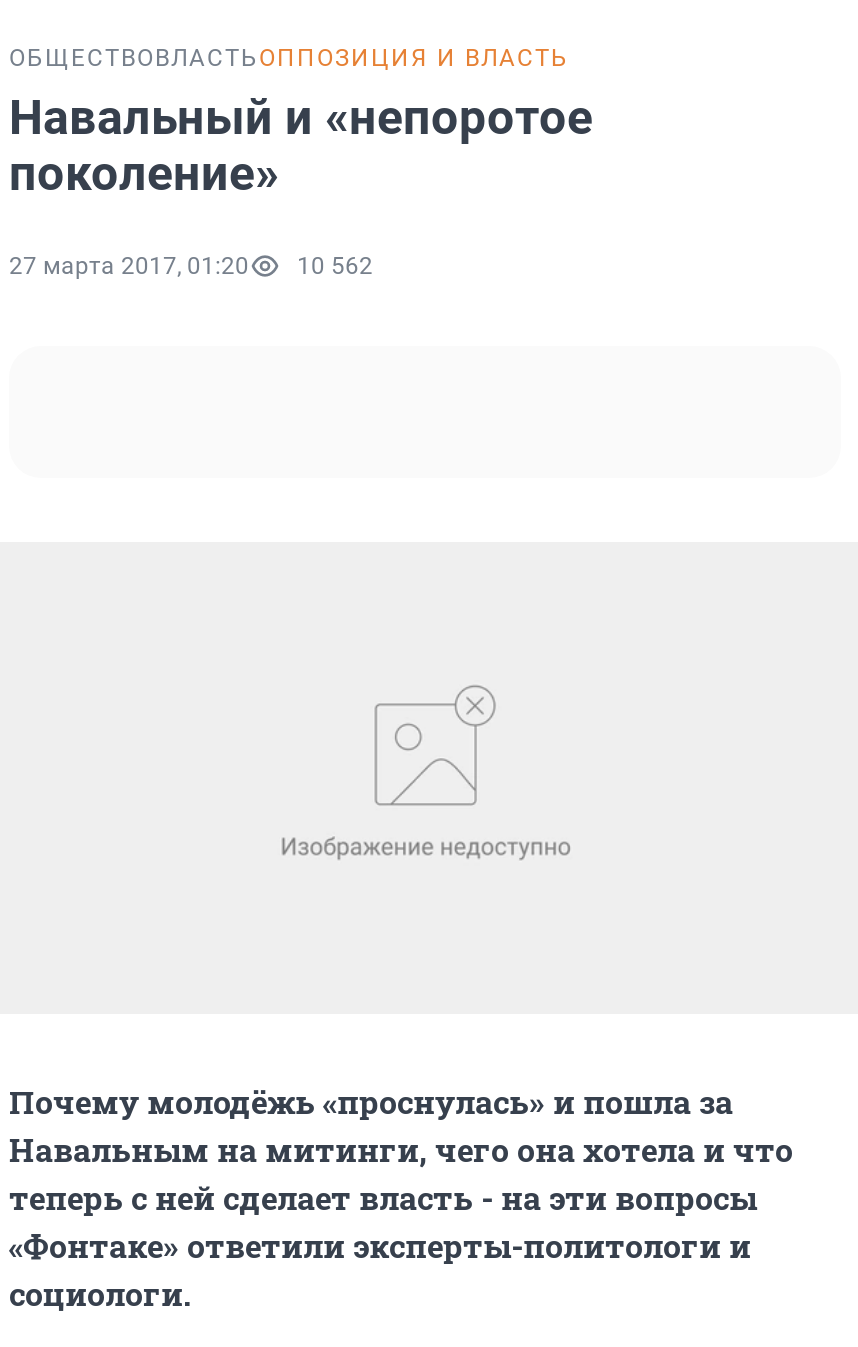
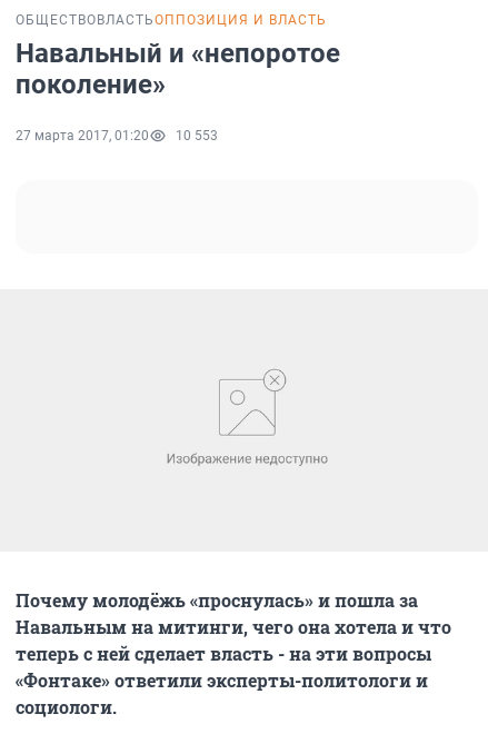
- 27 марта 2017, 01:20 10 562
+ 27 марта 2017, 01:20 10 553
